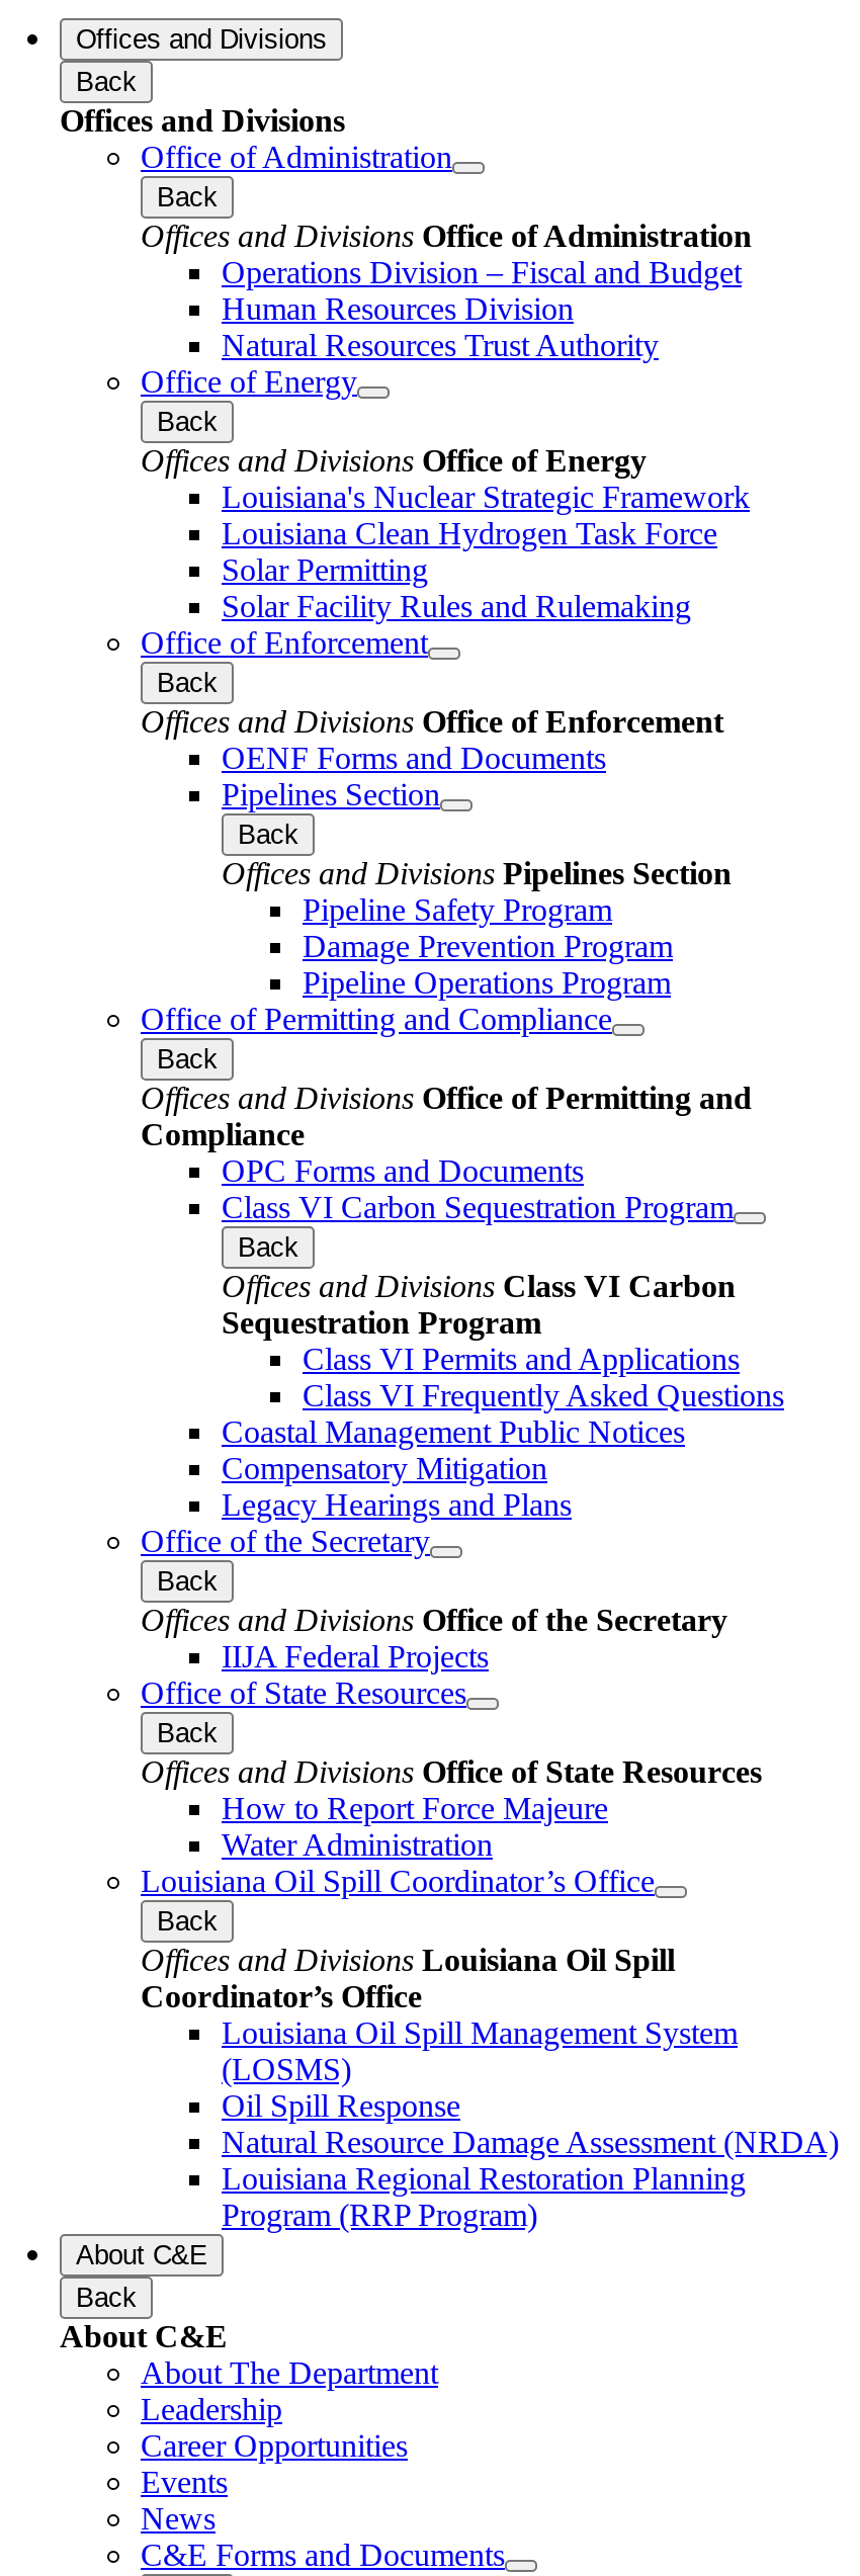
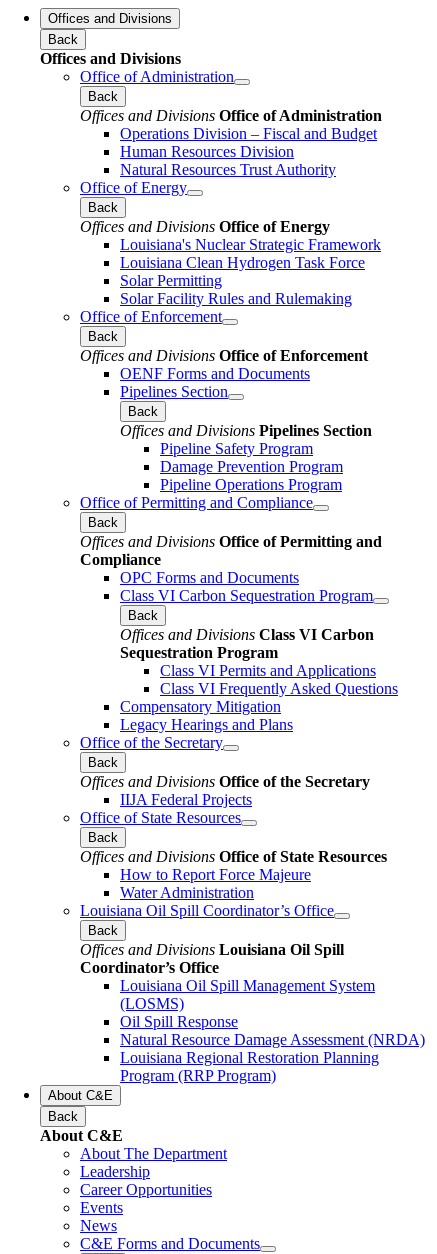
- Coastal Management Public Notices
